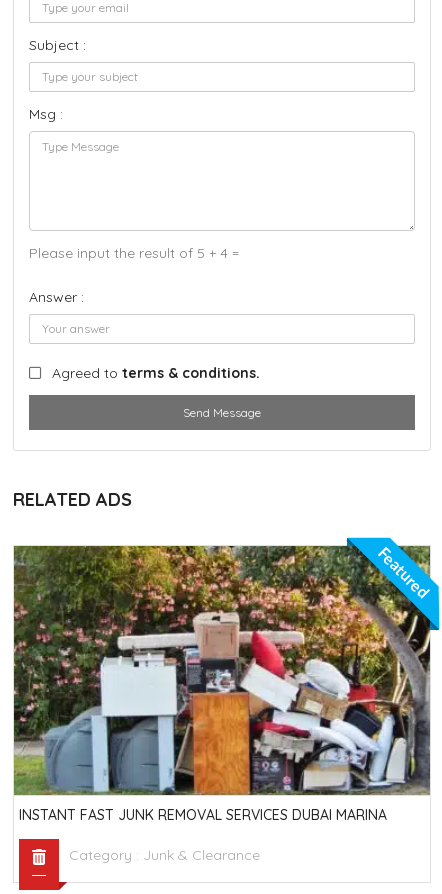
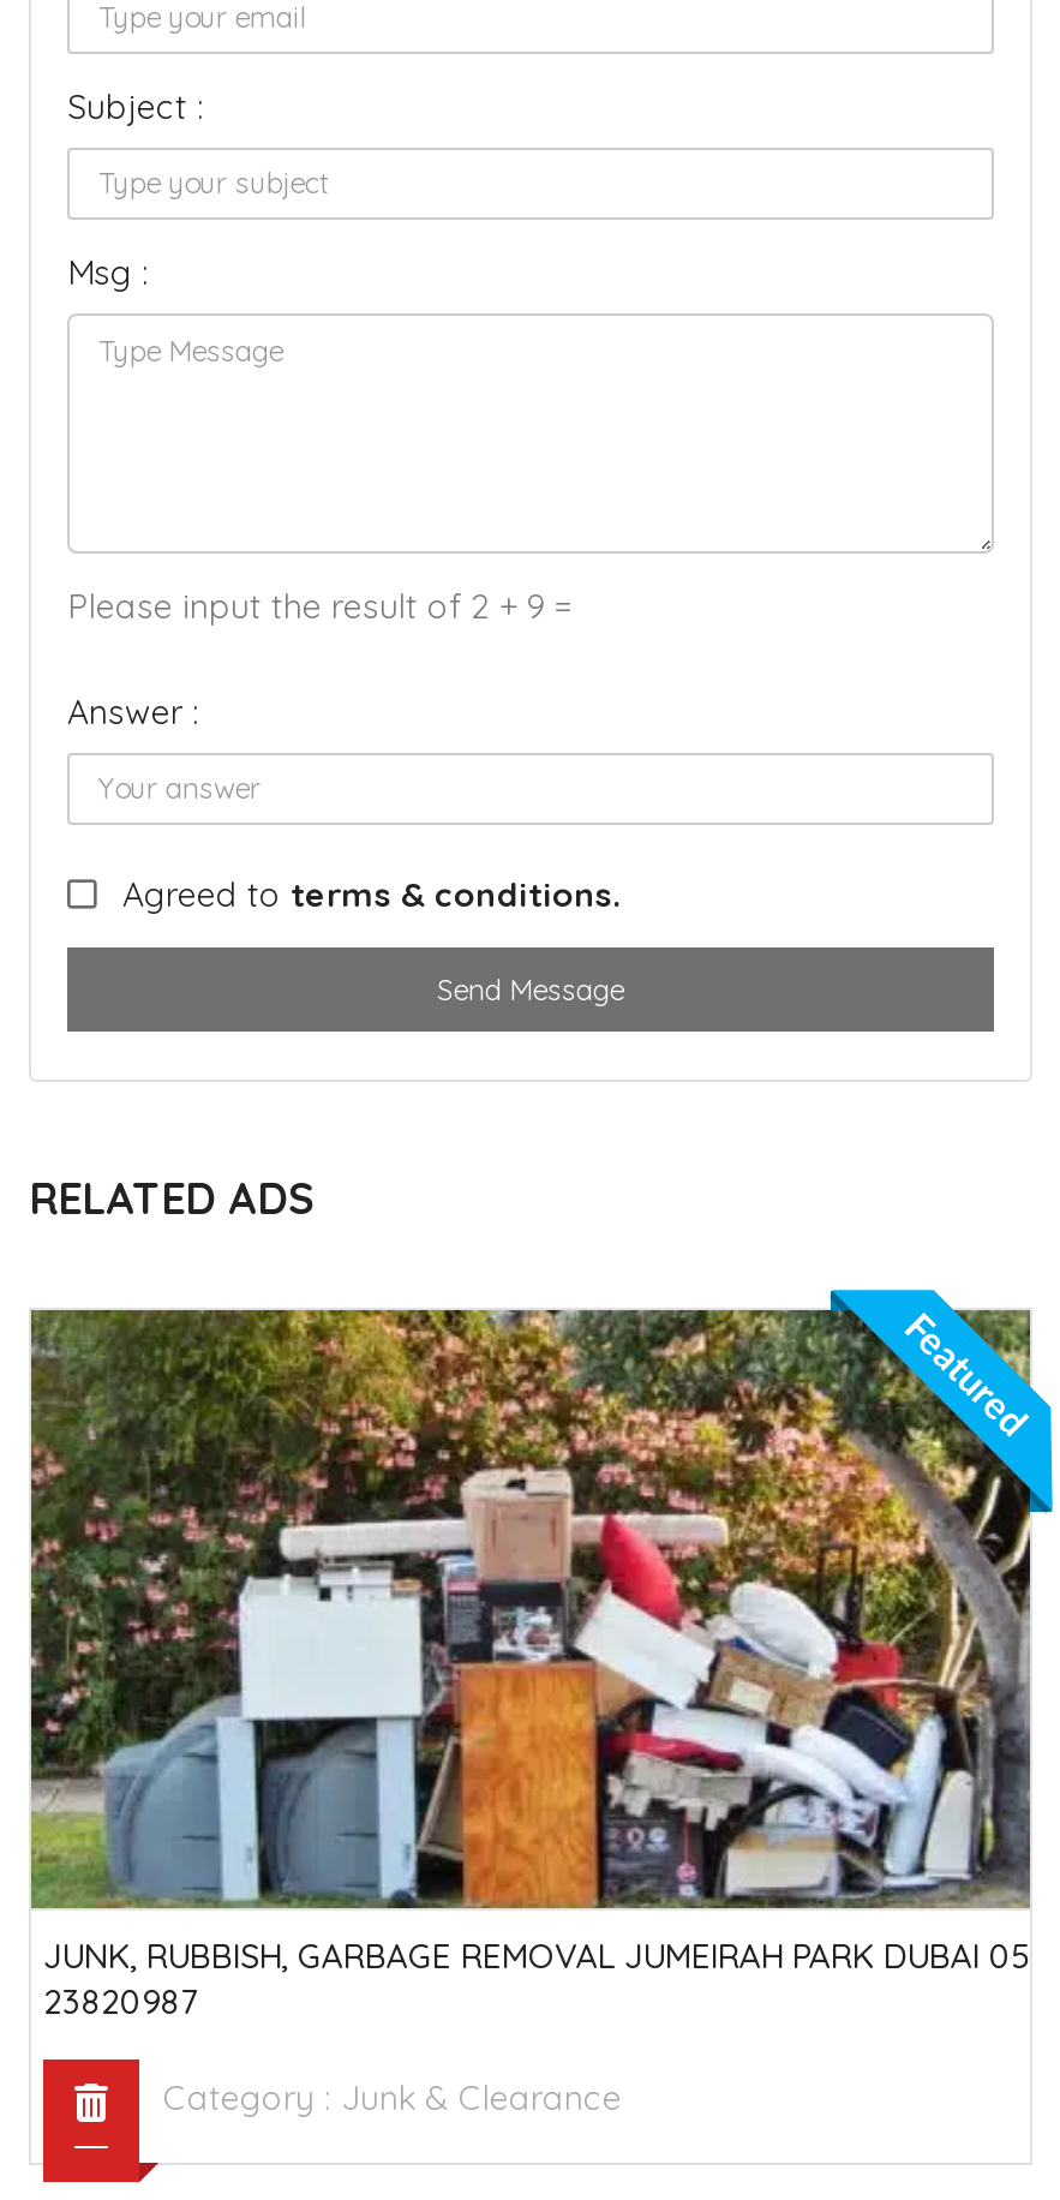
- Please input the result of 5 + 4 =
+ Please input the result of 2 + 9 =

- INSTANT FAST JUNK REMOVAL SERVICES DUBAI MARINA
+ JUNK, RUBBISH, GARBAGE REMOVAL JUMEIRAH PARK DUBAI 05
+ 23820987
